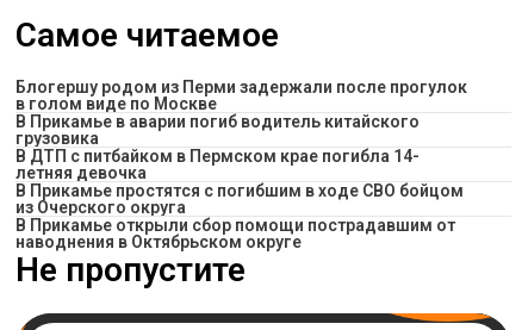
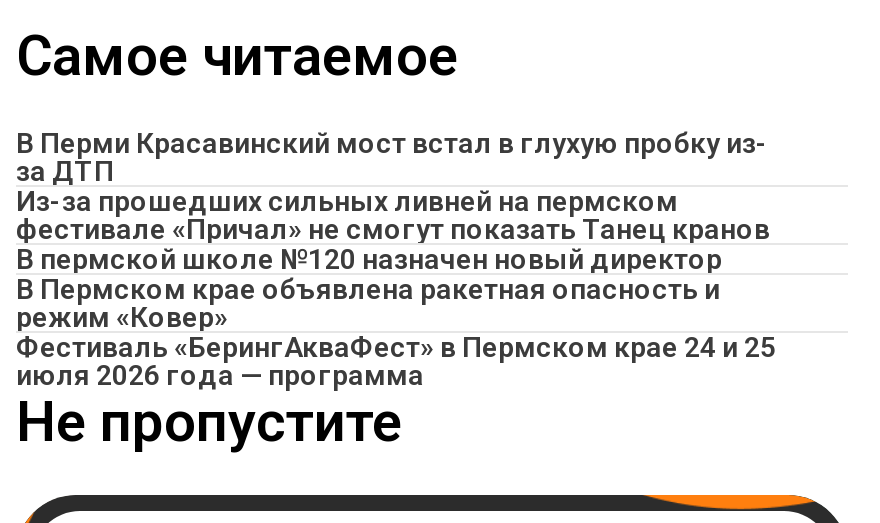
- Блогершу родом из Перми задержали после прогулок
- в голом виде по Москве
- В Прикамье в аварии погиб водитель китайского
- грузовика
- В ДТП с питбайком в Пермском крае погибла 14-
- летняя девочка
- В Прикамье простятся с погибшим в ходе СВО бойцом
- из Очерского округа
- В Прикамье открыли сбор помощи пострадавшим от
- наводнения в Октябрьском округе
+ В Перми Красавинский мост встал в глухую пробку из-
+ за ДТП
+ Из-за прошедших сильных ливней на пермском
+ фестивале «Причал» не смогут показать Танец кранов
+ В пермской школе №120 назначен новый директор
+ В Пермском крае объявлена ракетная опасность и
+ режим «Ковер»
+ Фестиваль «БерингАкваФест» в Пермском крае 24 и 25
+ июля 2026 года — программа
